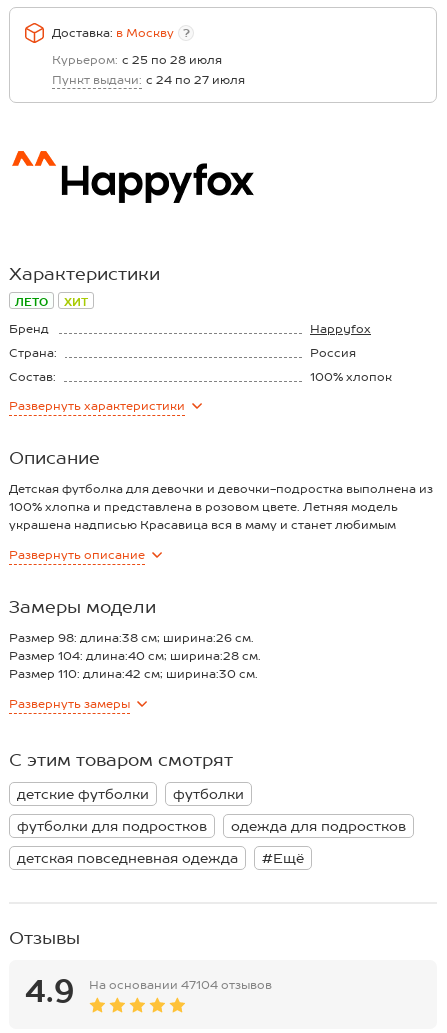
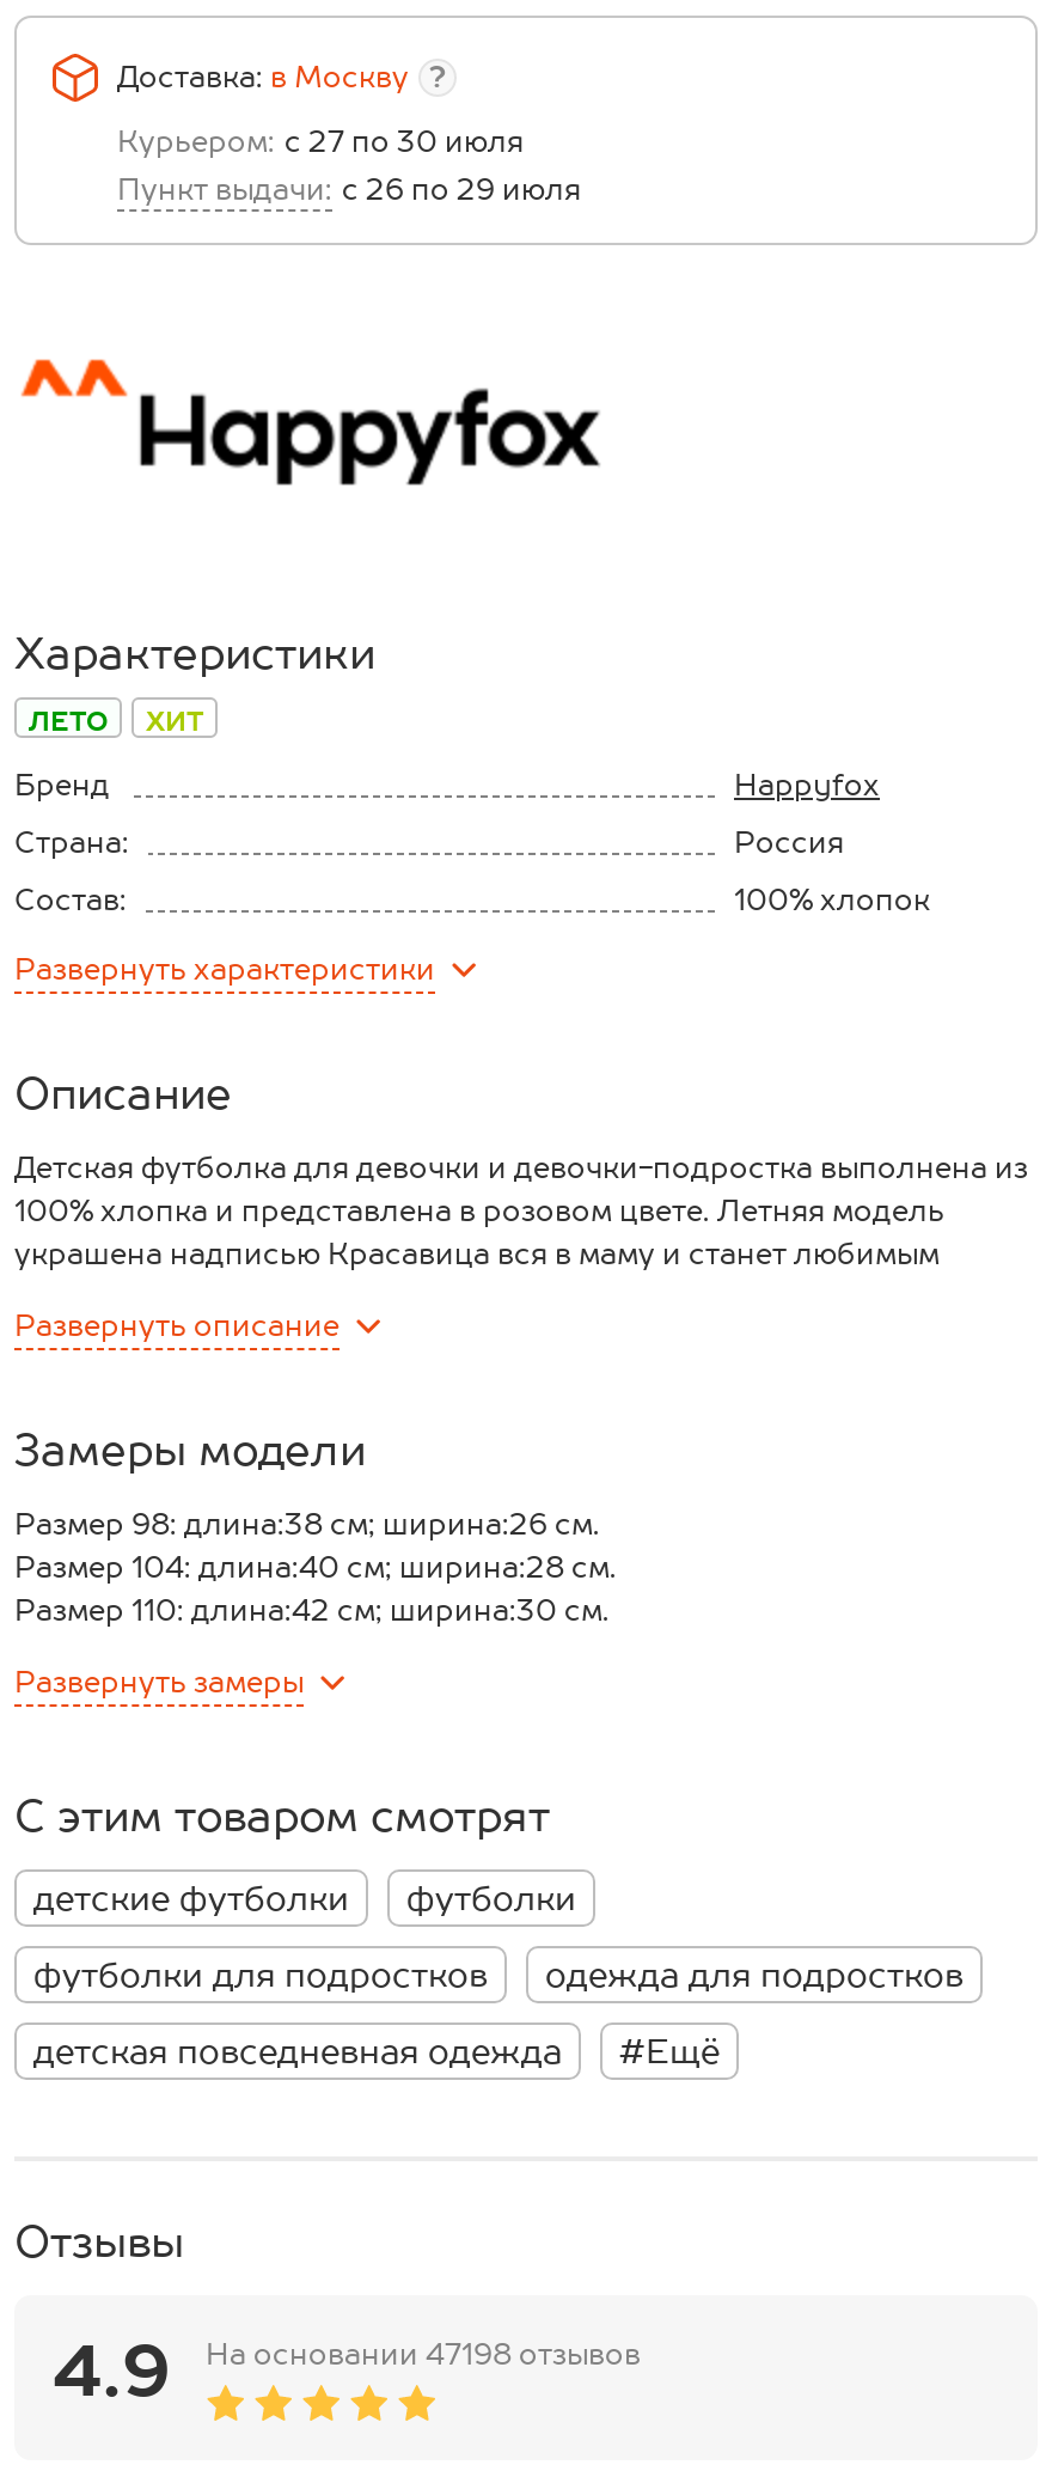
- Курьером: с 25 по 28 июля
+ Курьером: с 27 по 30 июля

- Пункт выдачи: с 24 по 27 июля
+ Пункт выдачи: с 26 по 29 июля

- На основании 47104 отзывов
+ На основании 47198 отзывов
